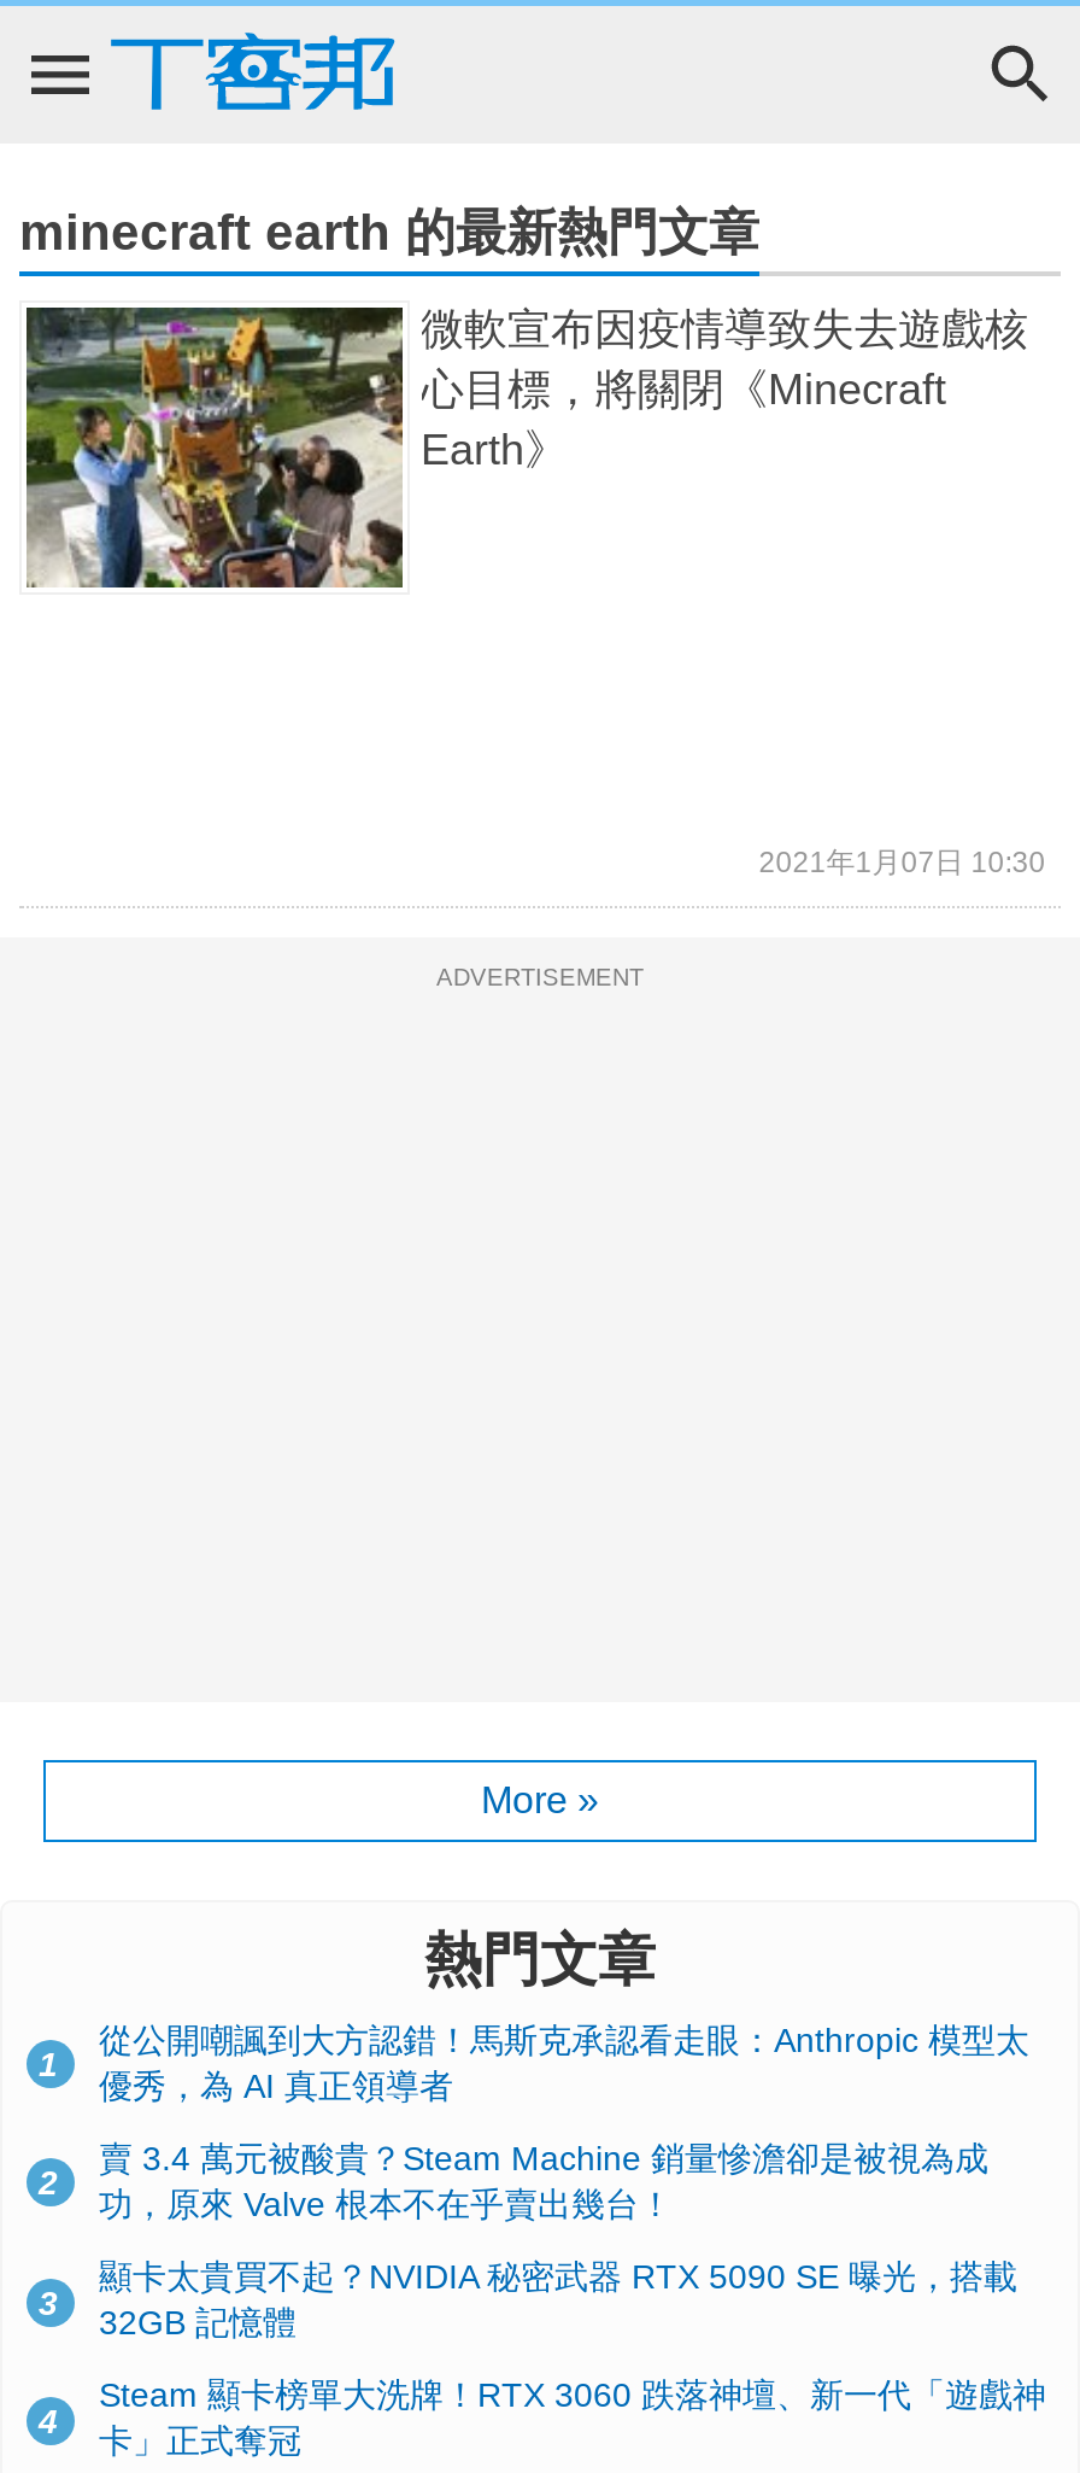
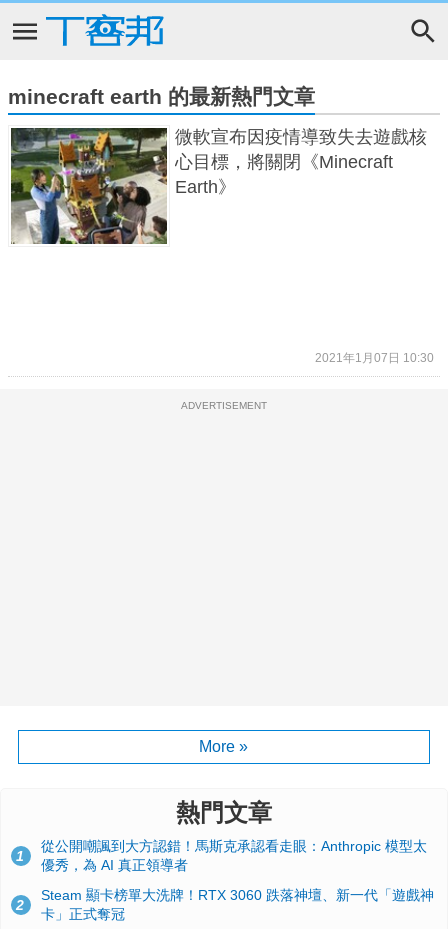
- 賣 3.4 萬元被酸貴？Steam Machine 銷量慘澹卻是被視為成
- 功，原來 Valve 根本不在乎賣出幾台！
- 3

- 顯卡太貴買不起？NVIDIA 秘密武器 RTX 5090 SE 曝光，搭載
- 32GB 記憶體
- 4
